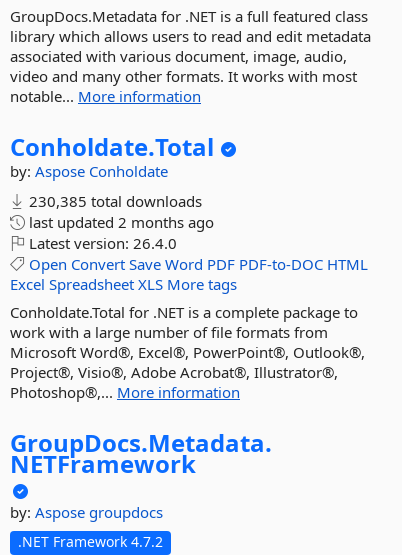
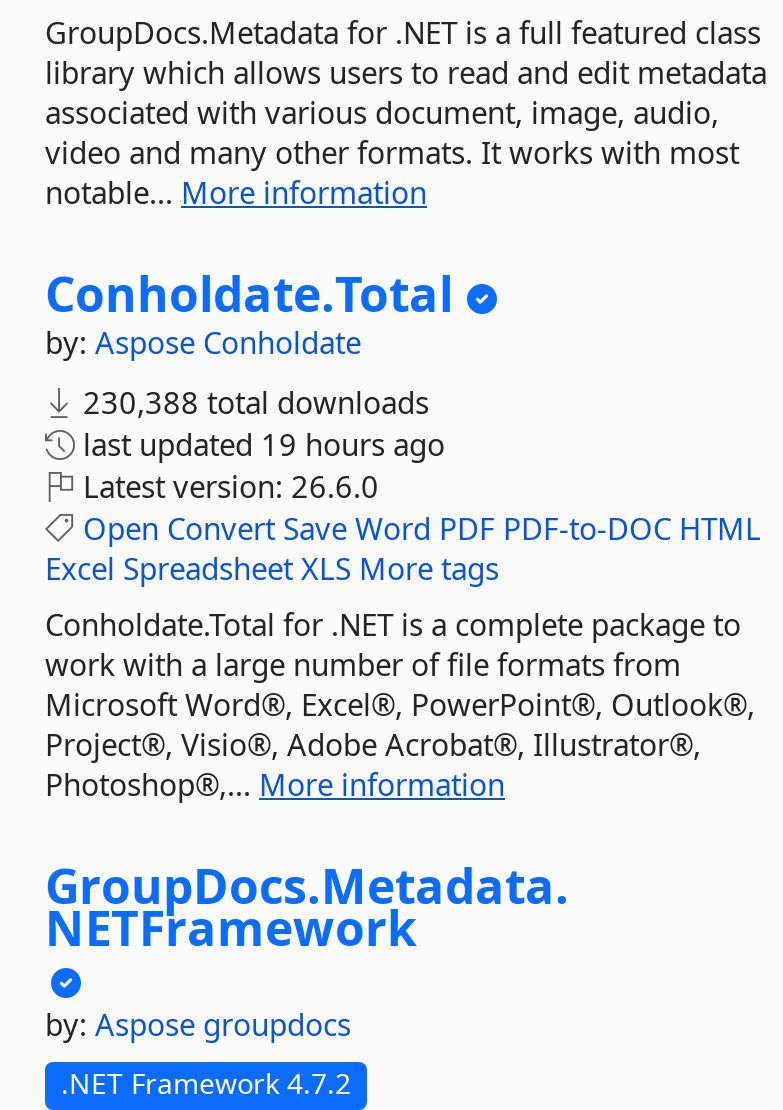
- 230,385 total downloads
+ 230,388 total downloads

- last updated 2 months ago
+ last updated 19 hours ago

- Latest version: 26.4.0
+ Latest version: 26.6.0
